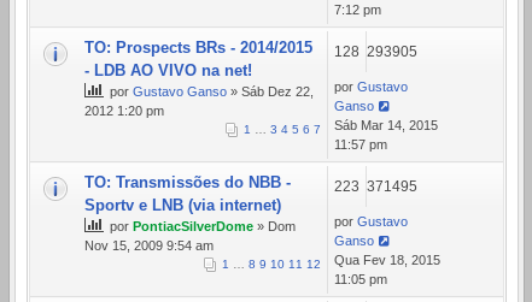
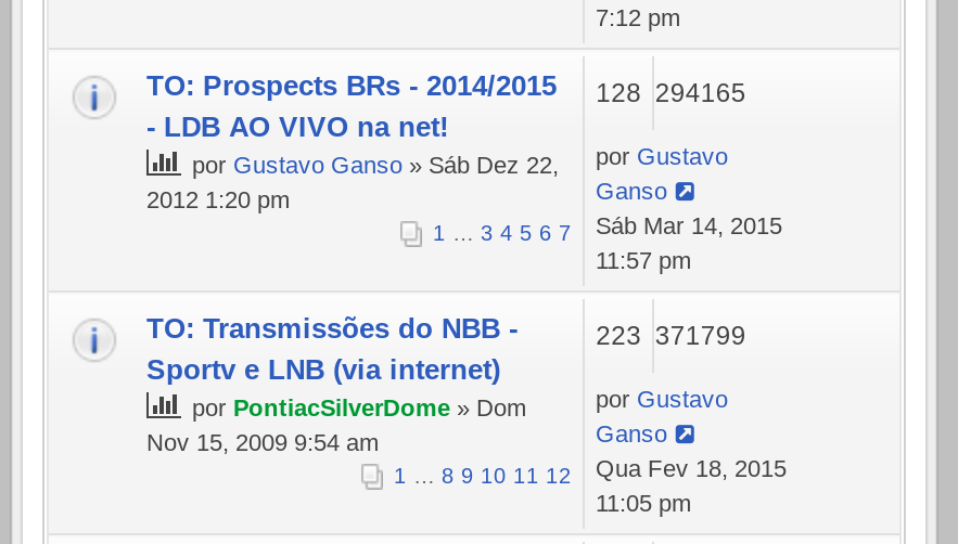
- TO: Prospects BRs - 2014/2015 128 293905
+ TO: Prospects BRs - 2014/2015 128 294165

- 223 371495
+ 223 371799
